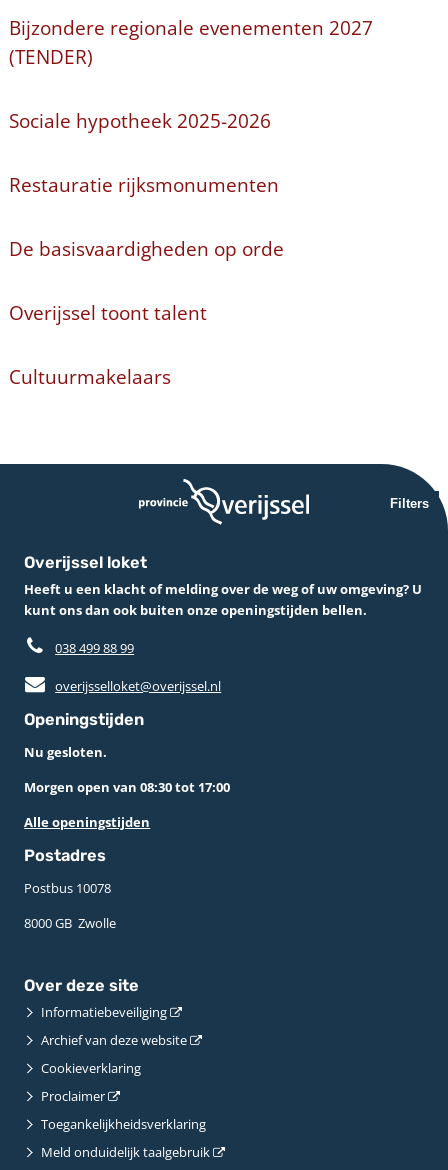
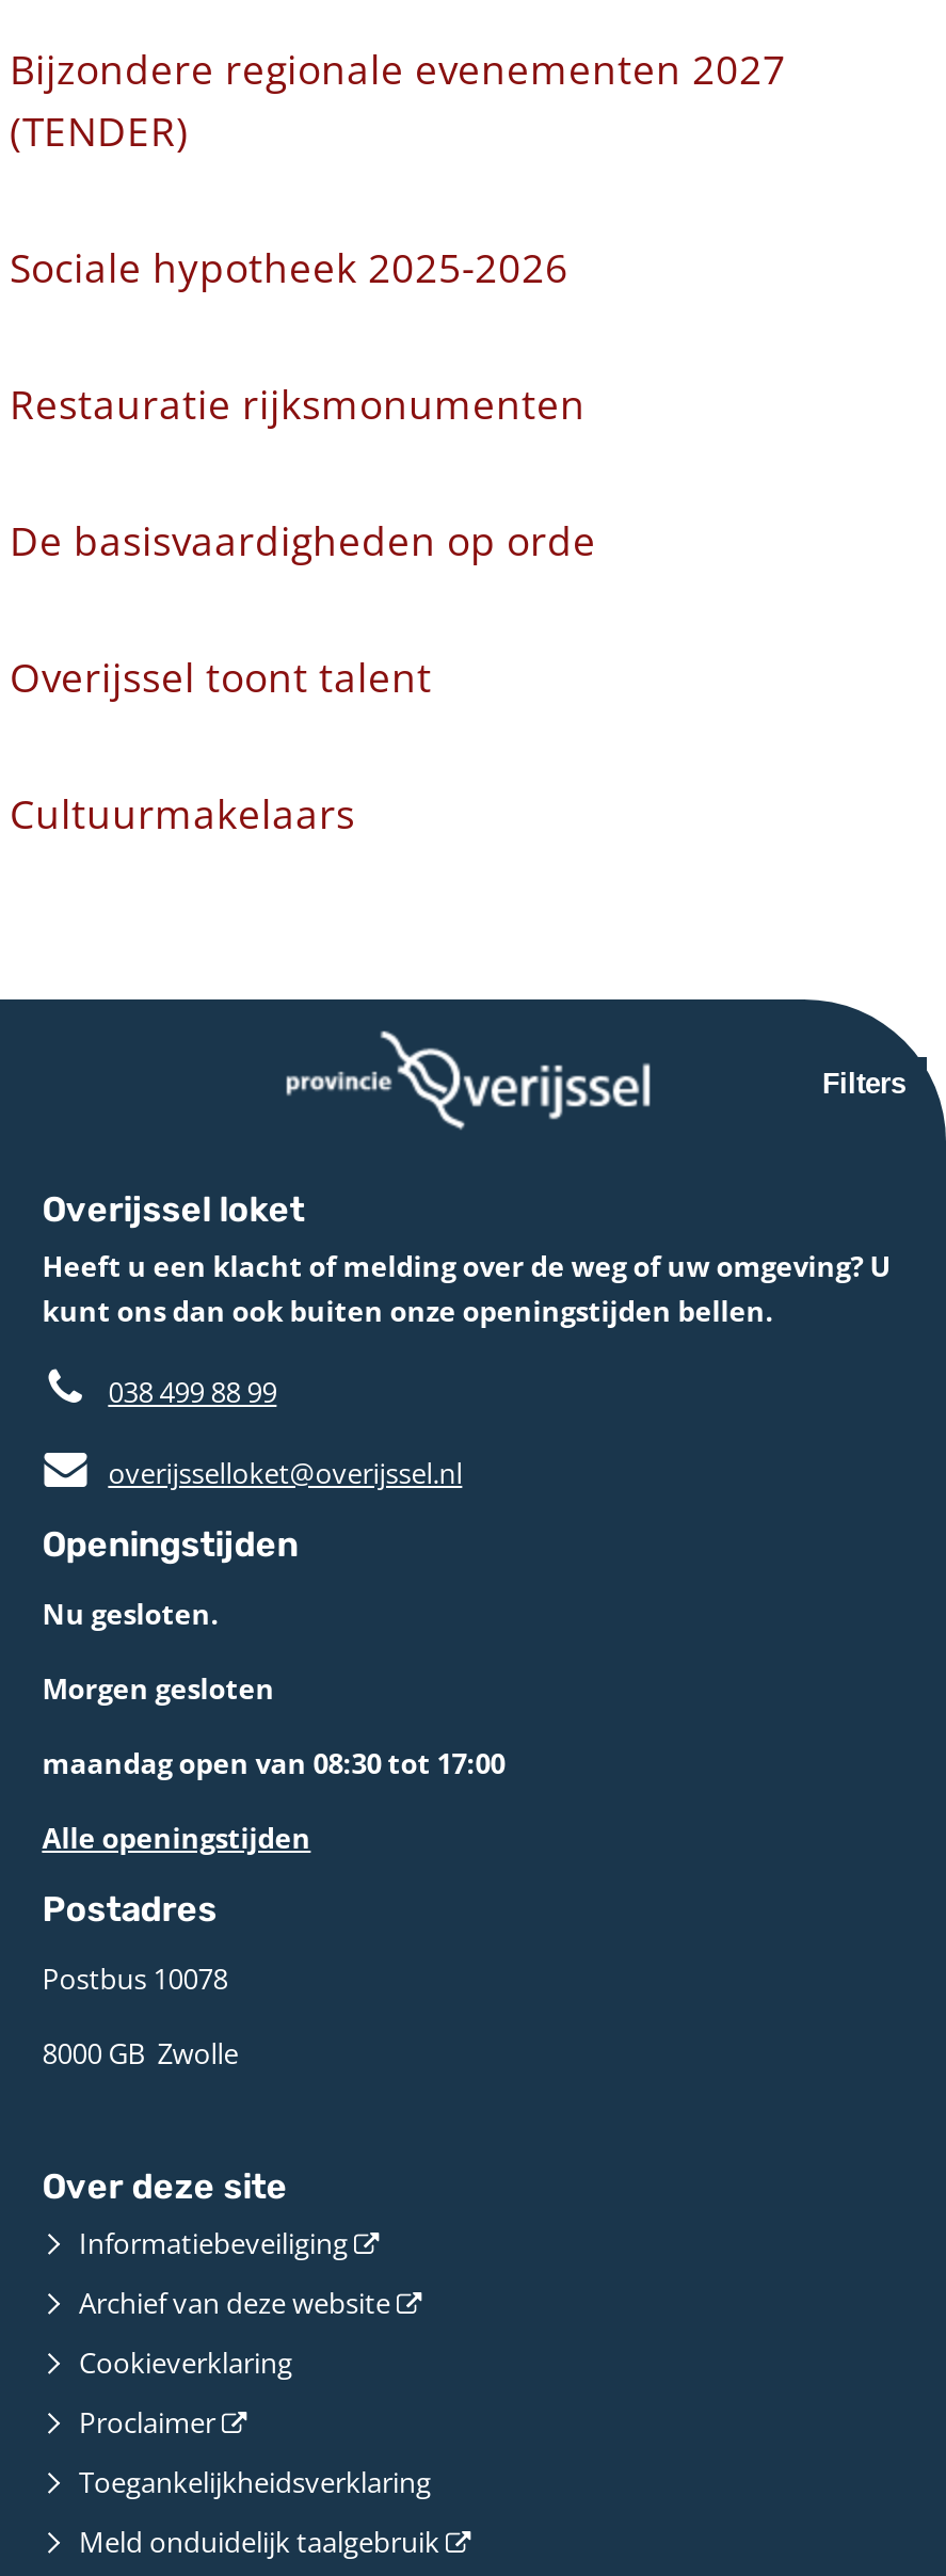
- Morgen open van 08:30 tot 17:00
+ Morgen gesloten
+ maandag open van 08:30 tot 17:00
